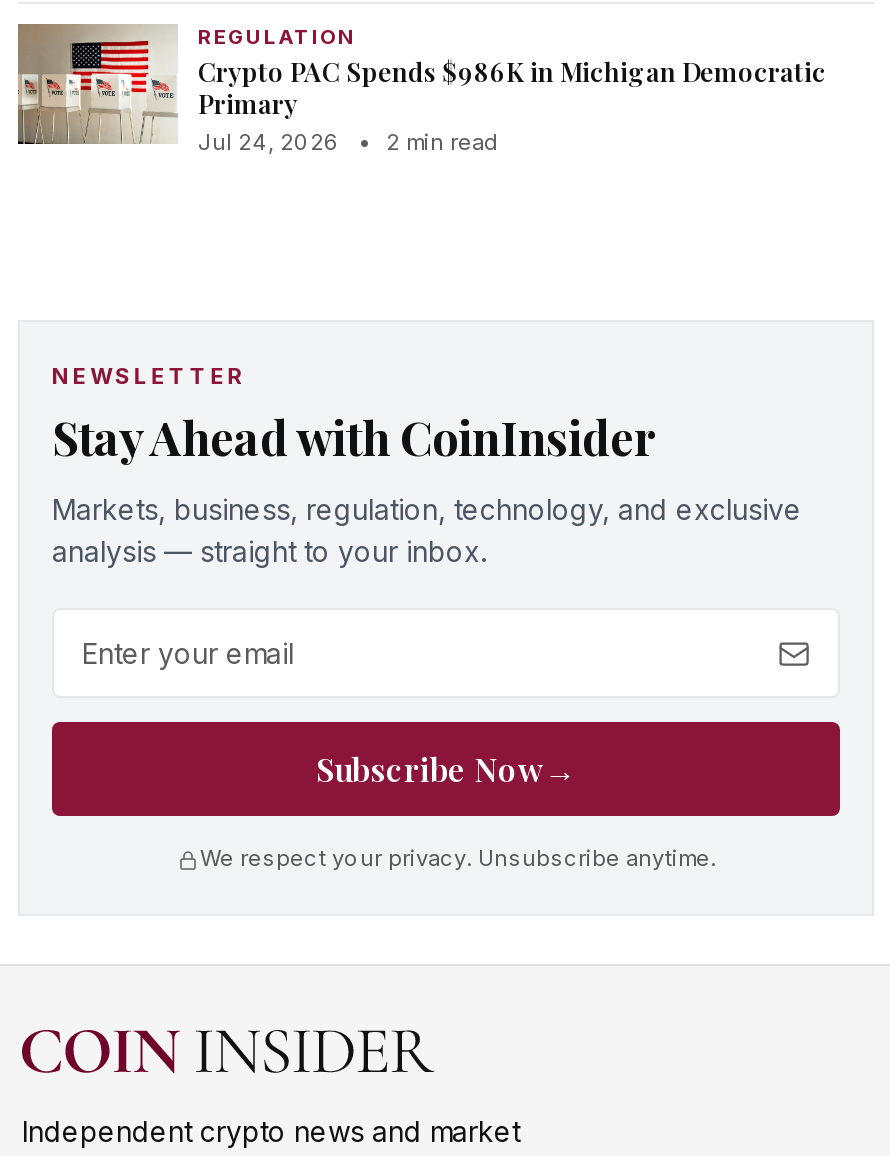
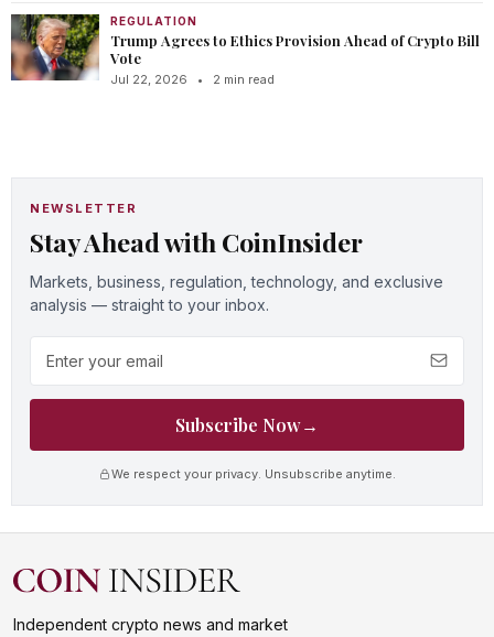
- [image]
- Crypto PAC Spends $986K in Michigan Democratic
- Primary
- Jul 24, 2026 • 2 min read
+ [image]
+ Trump Agrees to Ethics Provision Ahead of Crypto Bill
+ Vote
+ Jul 22, 2026 • 2 min read
